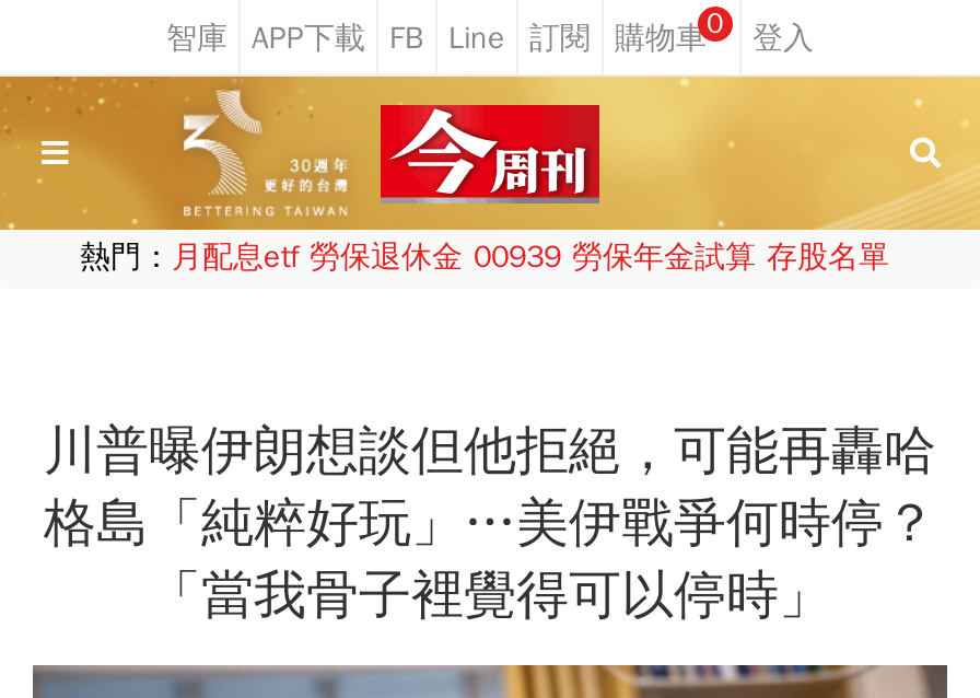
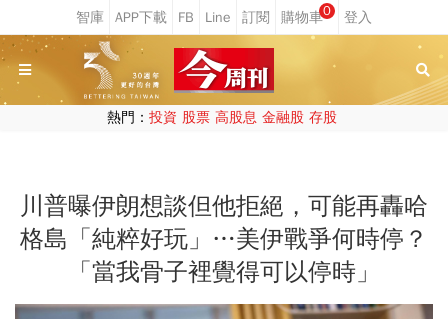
- 熱門：月配息etf 勞保退休金 00939 勞保年金試算 存股名單
+ 熱門：投資 股票 高股息 金融股 存股
